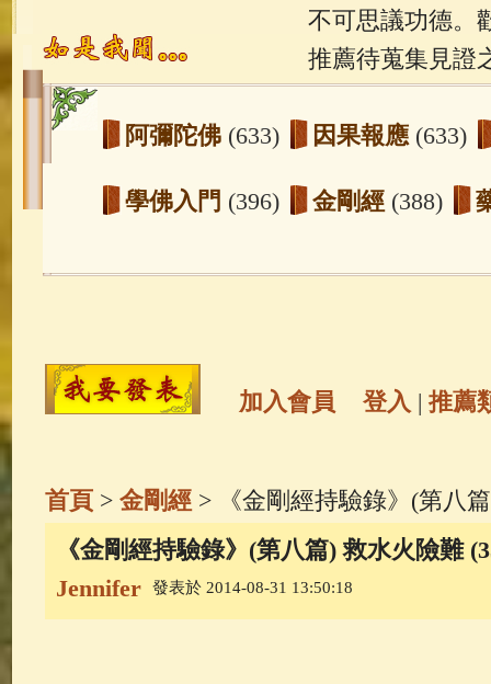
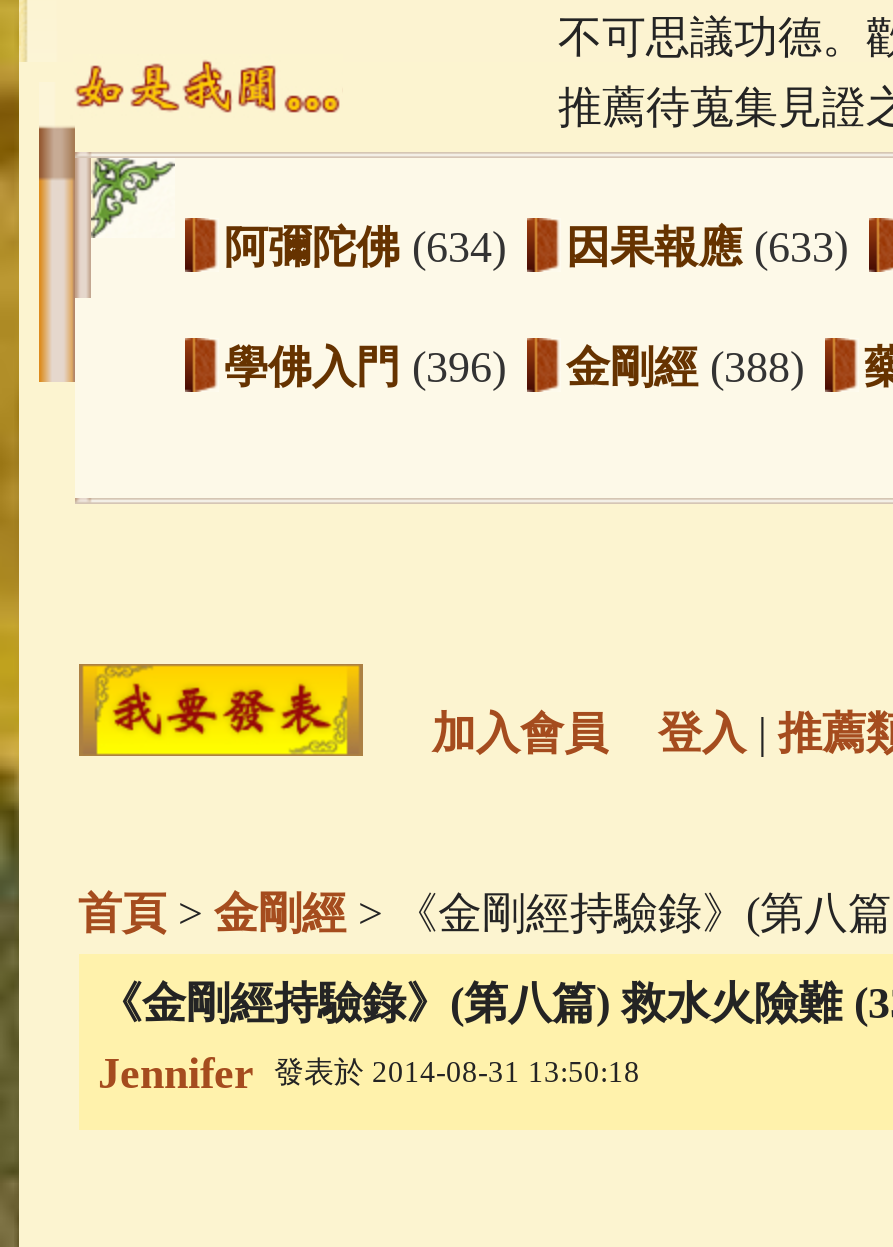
- 阿彌陀佛(633) 因果報應(633)
+ 阿彌陀佛(634) 因果報應(633)
